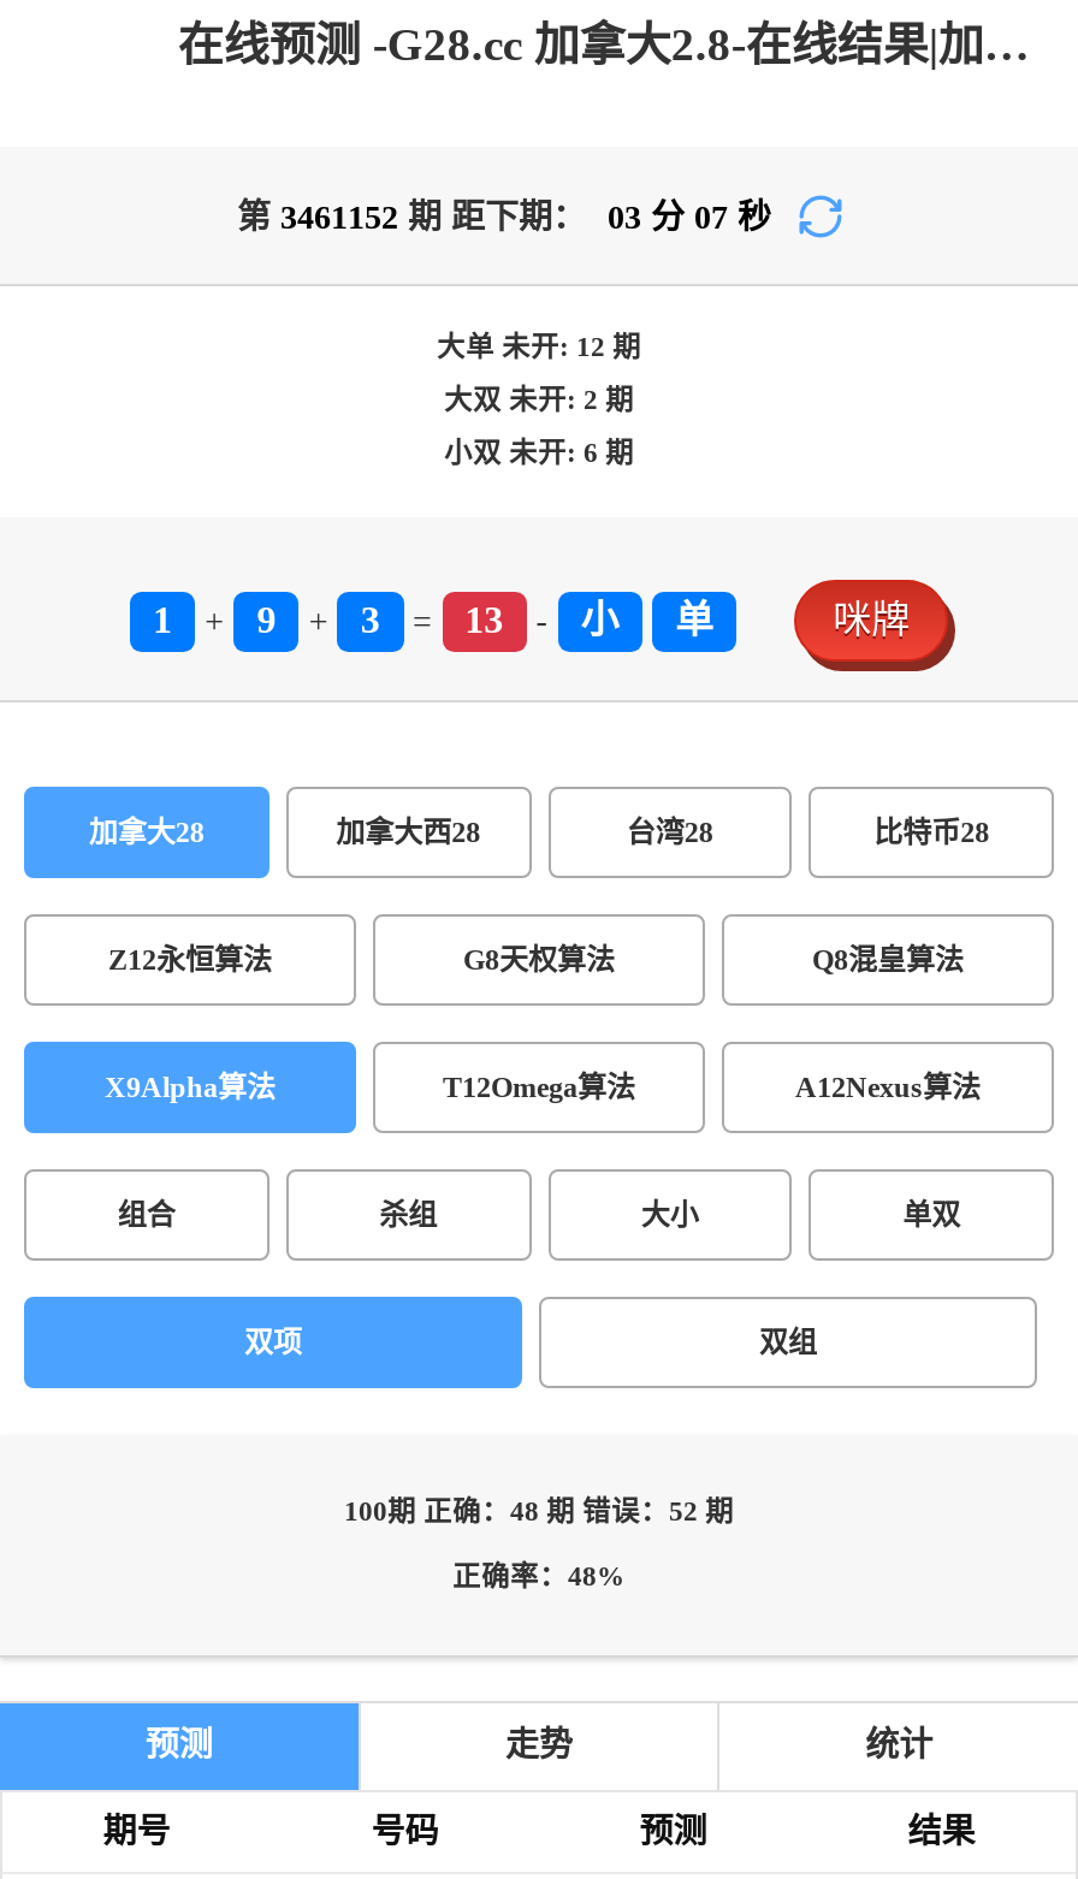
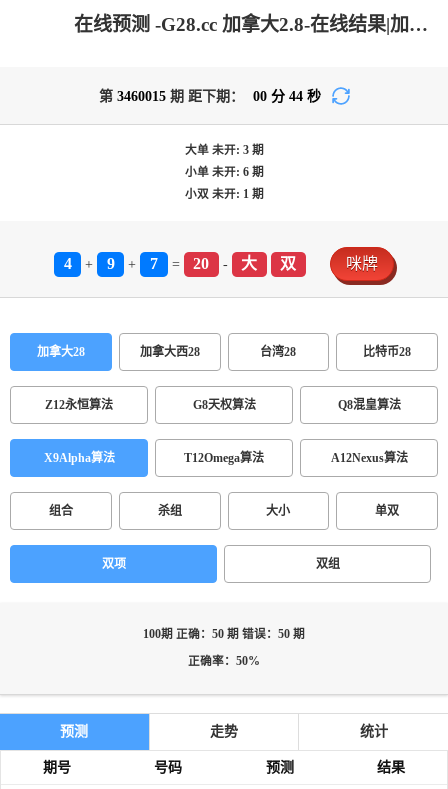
- 第3461152期 距下期： 03分 07秒
+ 第3460015期 距下期： 00分 44秒

- 大单未开: 12期
+ 大单未开: 3期

- 大双未开: 2期
+ 小单未开: 6期

- 小双未开: 6期
+ 小双未开: 1期

- 1
+ 4

- 3
+ 7

- 13
+ 20

- 小
- 单
+ 大
+ 双

- 100期 正确：48 期 错误：52 期
+ 100期 正确：50 期 错误：50 期

- 正确率：48%
+ 正确率：50%
